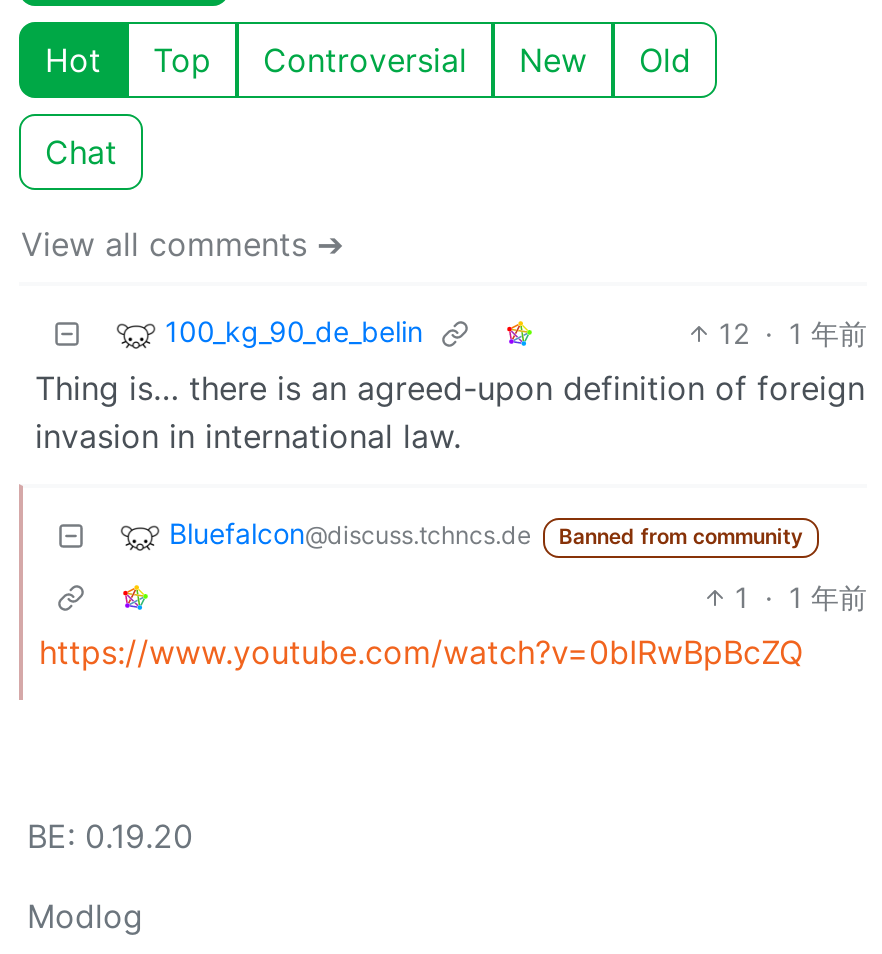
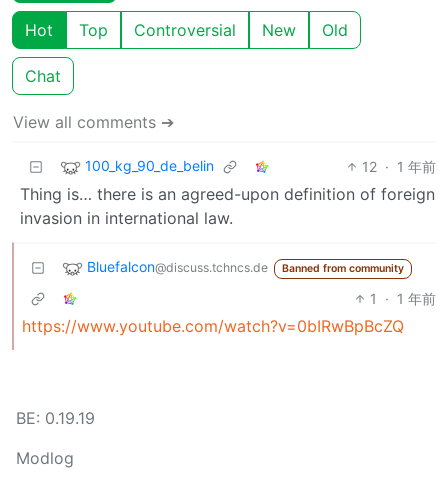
- BE: 0.19.20
+ BE: 0.19.19
